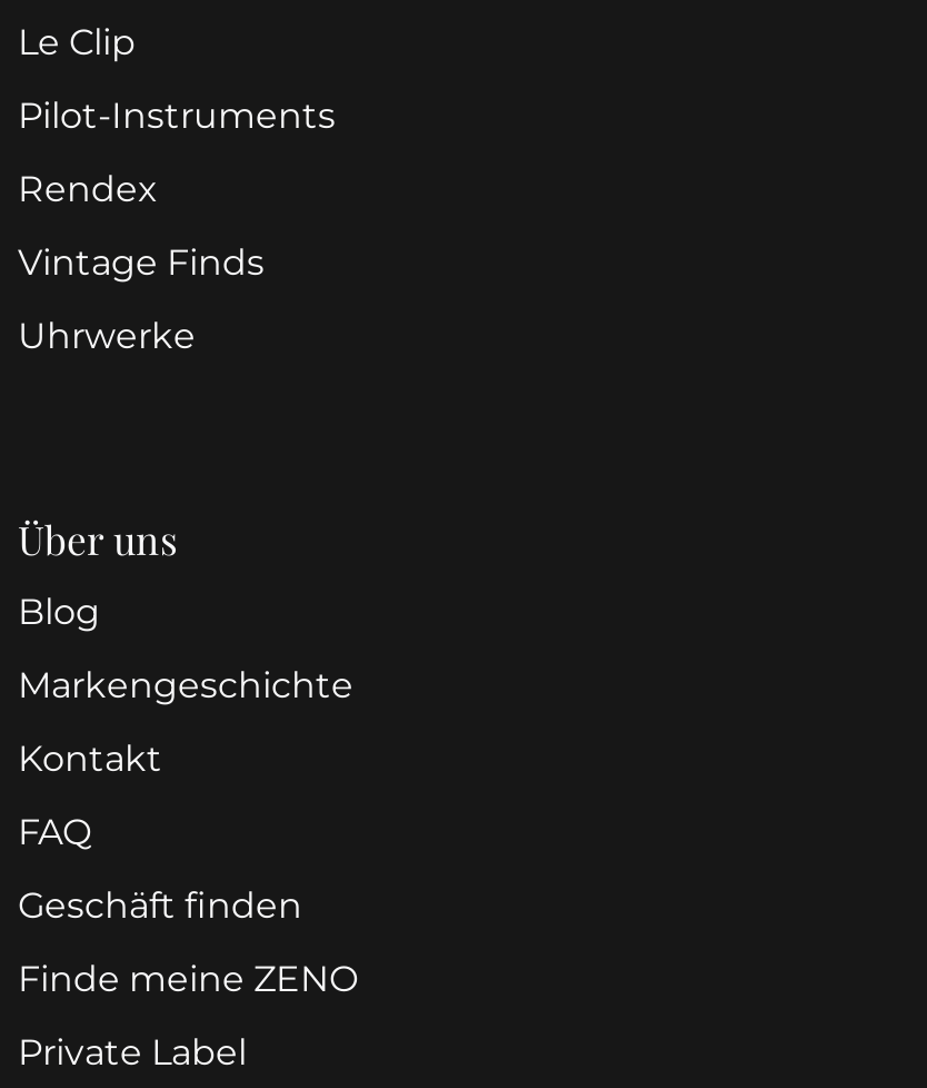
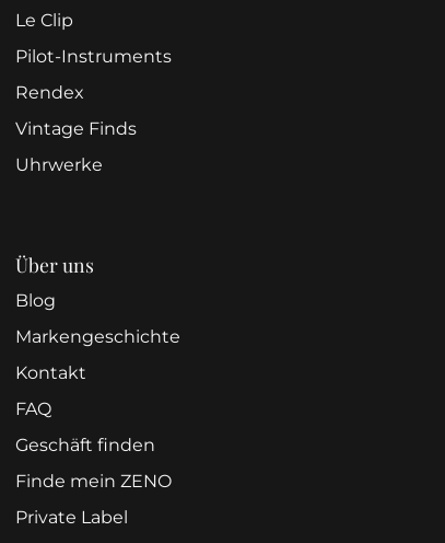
- Finde meine ZENO
+ Finde mein ZENO
